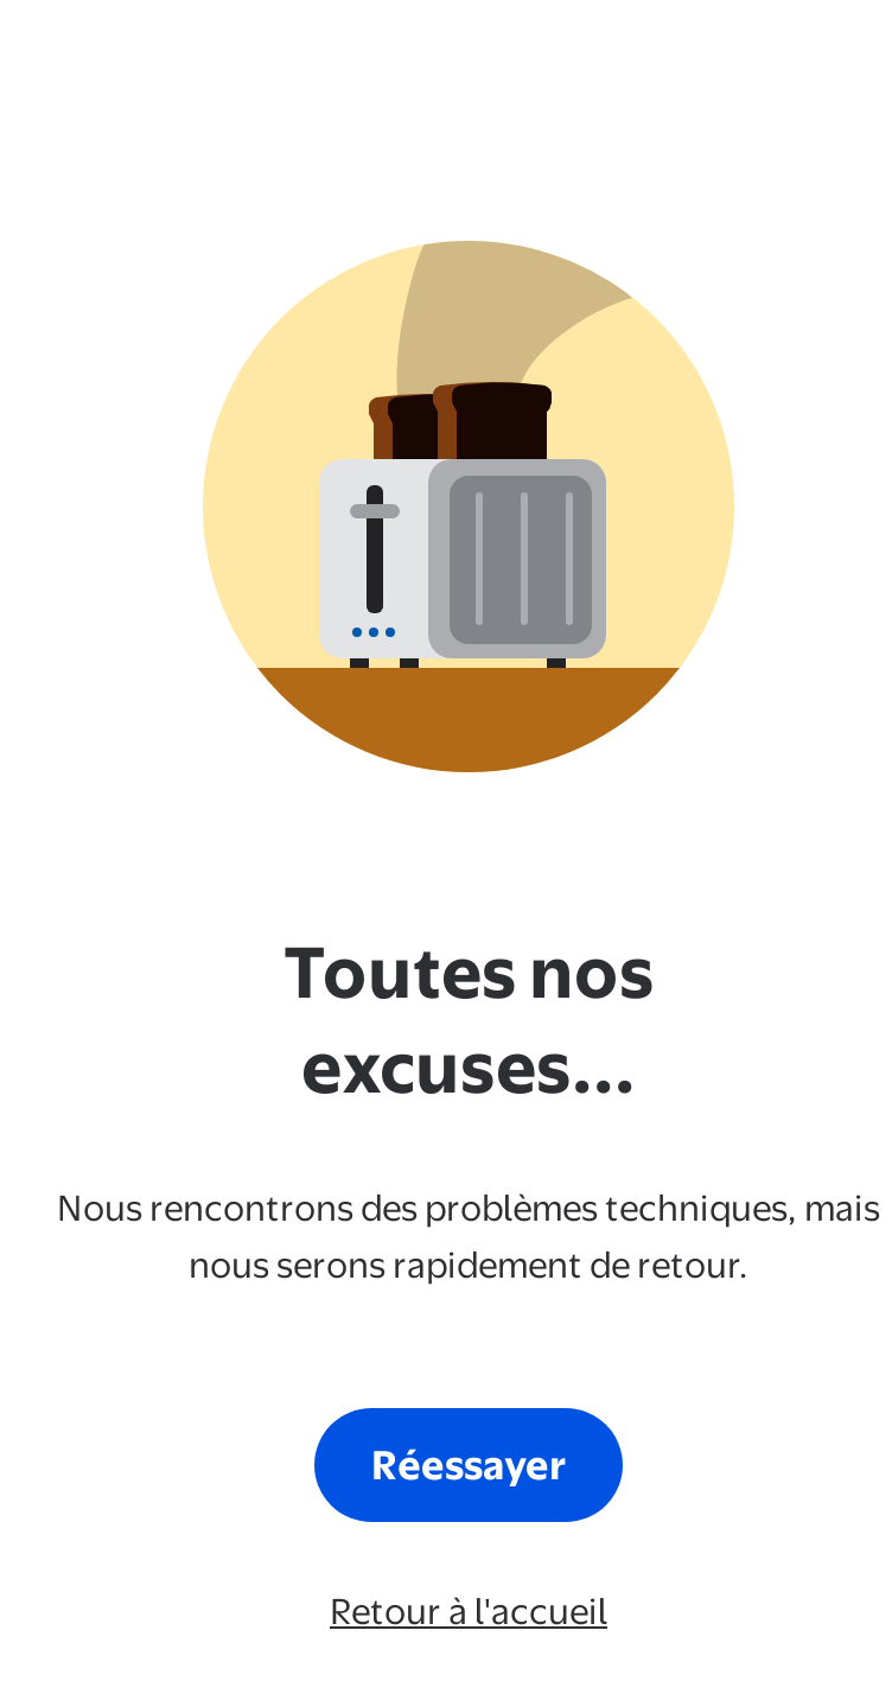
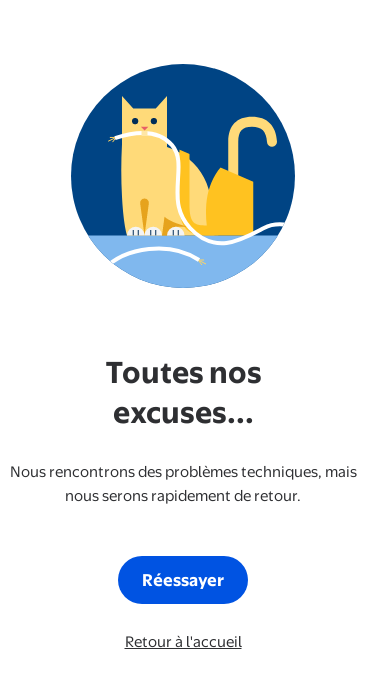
- [image]
+ [image]
